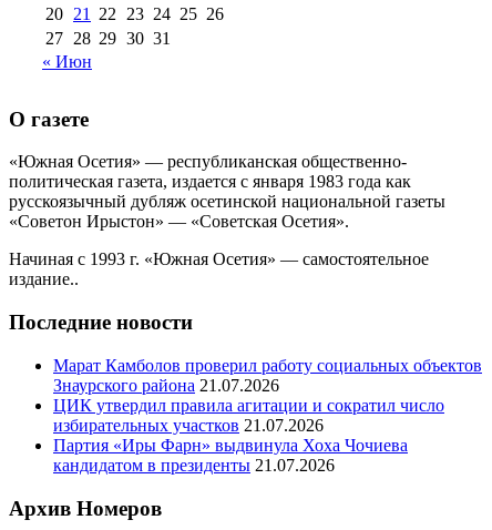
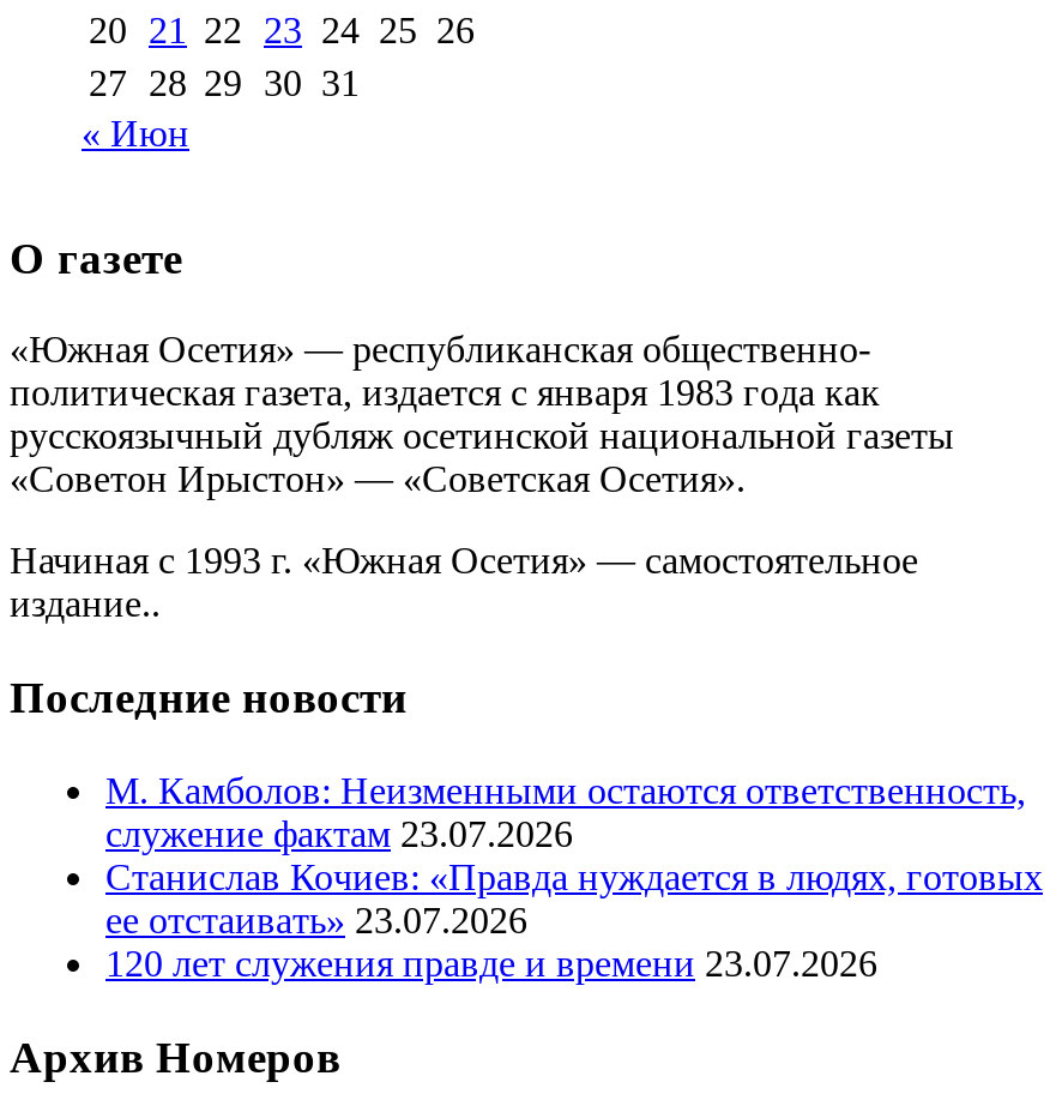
- Марат Камболов проверил работу социальных объектов
- Знаурского района 21.07.2026
- ЦИК утвердил правила агитации и сократил число
- избирательных участков 21.07.2026
- Партия «Иры Фарн» выдвинула Хоха Чочиева
- кандидатом в президенты 21.07.2026
+ М. Камболов: Неизменными остаются ответственность,
+ служение фактам 23.07.2026
+ Станислав Кочиев: «Правда нуждается в людях, готовых
+ ее отстаивать» 23.07.2026
+ 120 лет служения правде и времени 23.07.2026
